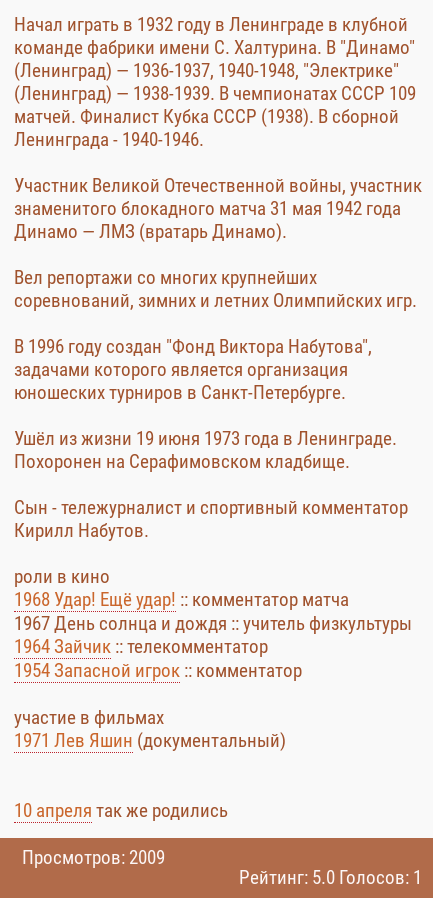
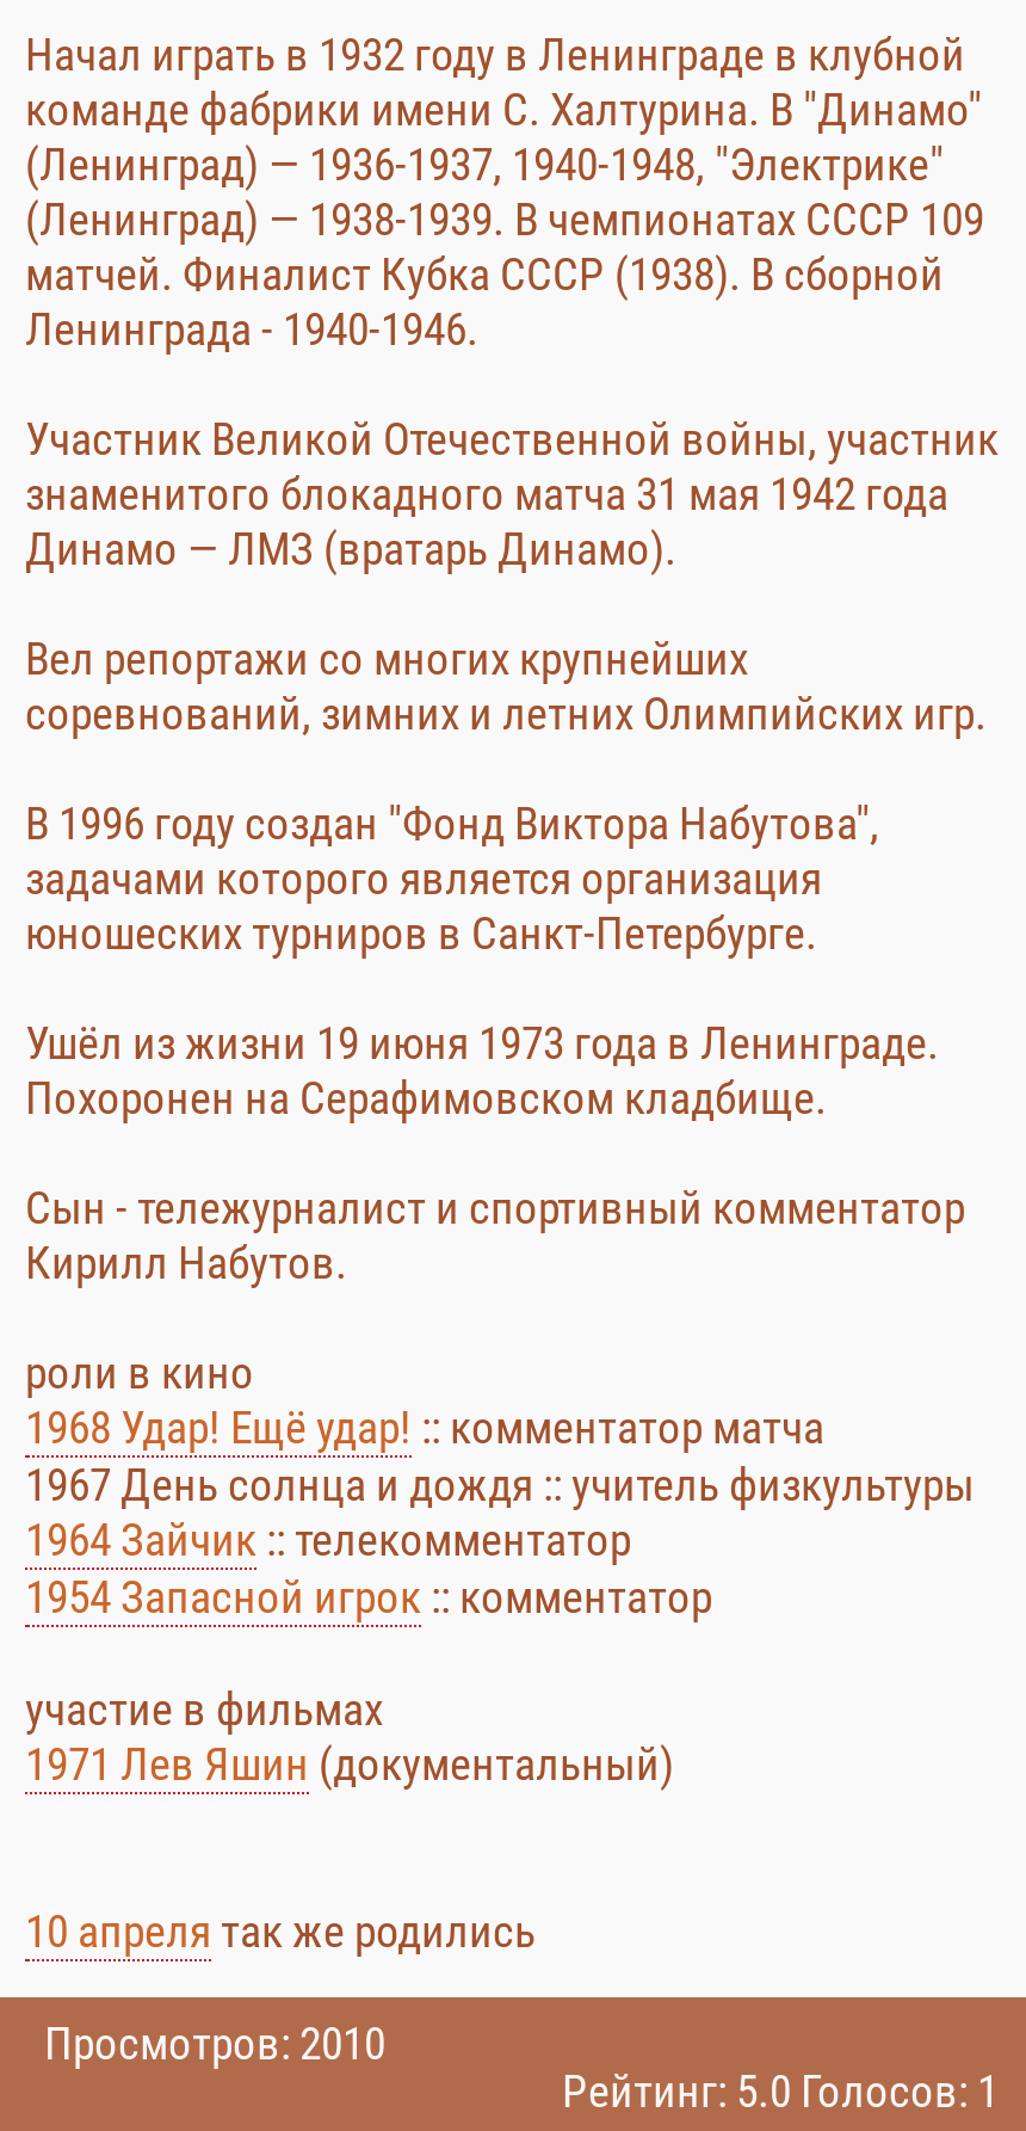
- Просмотров: 2009
+ Просмотров: 2010
